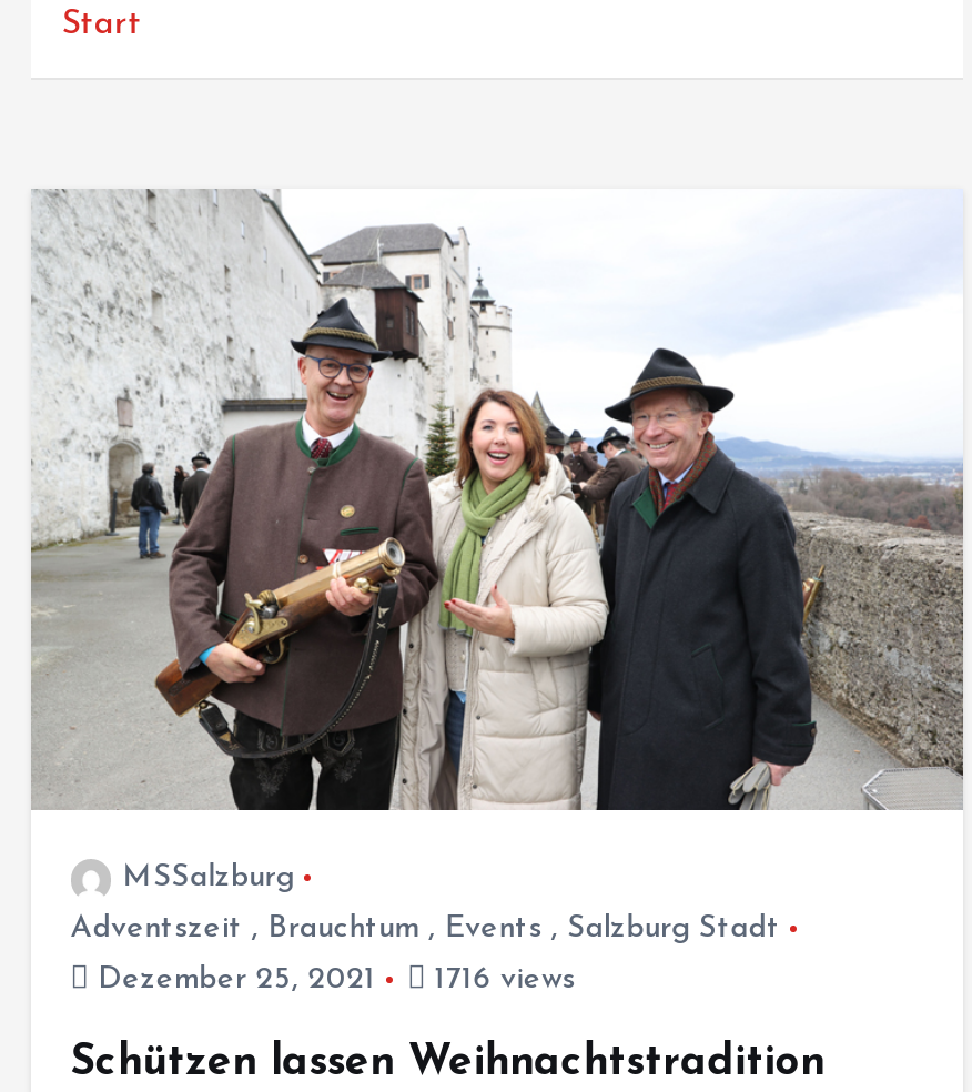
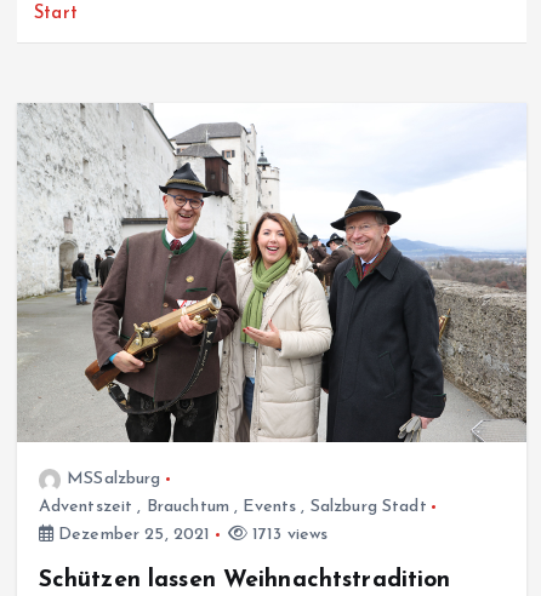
- 1716 views
+ 1713 views
